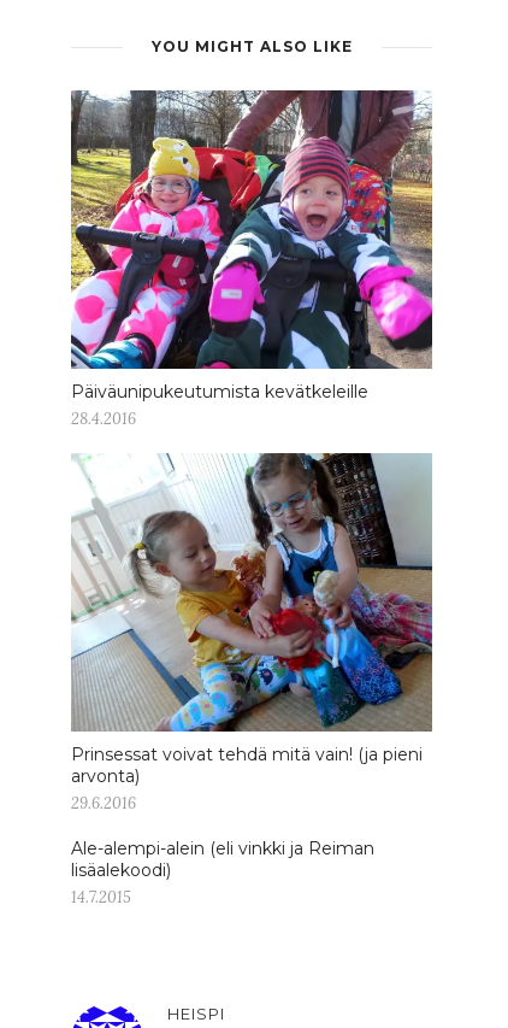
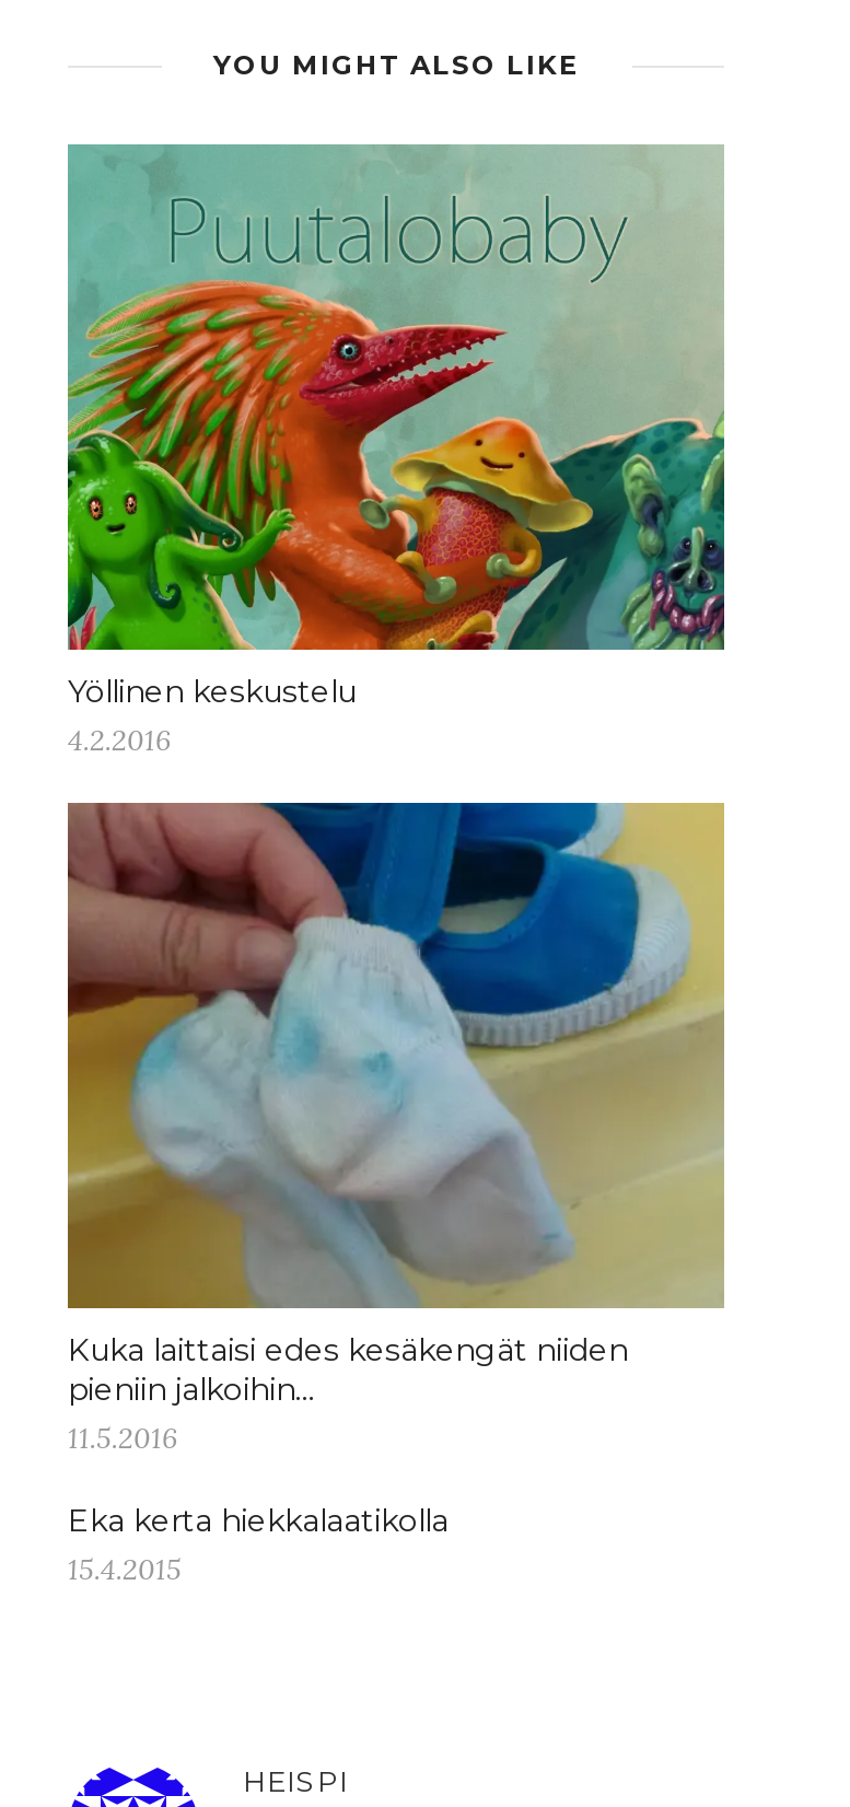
- [image]
- Päiväunipukeutumista kevätkeleille
- 28.4.2016
+ [image]
+ Yöllinen keskustelu
+ 4.2.2016

- [image]
- Prinsessat voivat tehdä mitä vain! (ja pieni
- arvonta)
- 29.6.2016
+ [image]
+ Kuka laittaisi edes kesäkengät niiden
+ pieniin jalkoihin…
+ 11.5.2016

- Ale-alempi-alein (eli vinkki ja Reiman
- lisäalekoodi)
- 14.7.2015
+ Eka kerta hiekkalaatikolla
+ 15.4.2015
